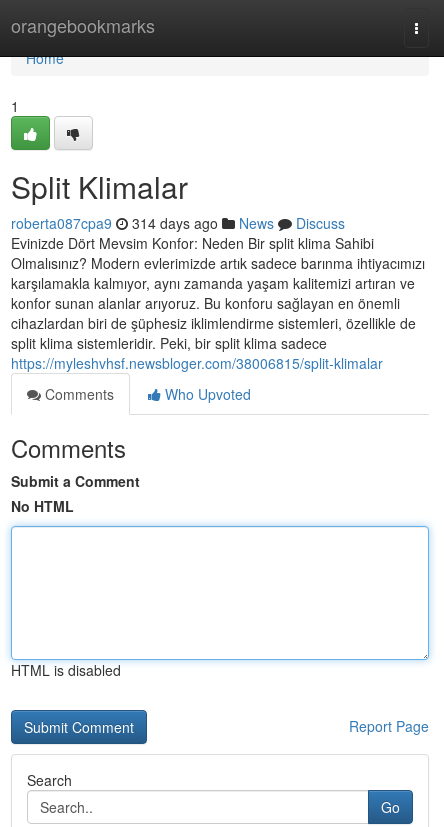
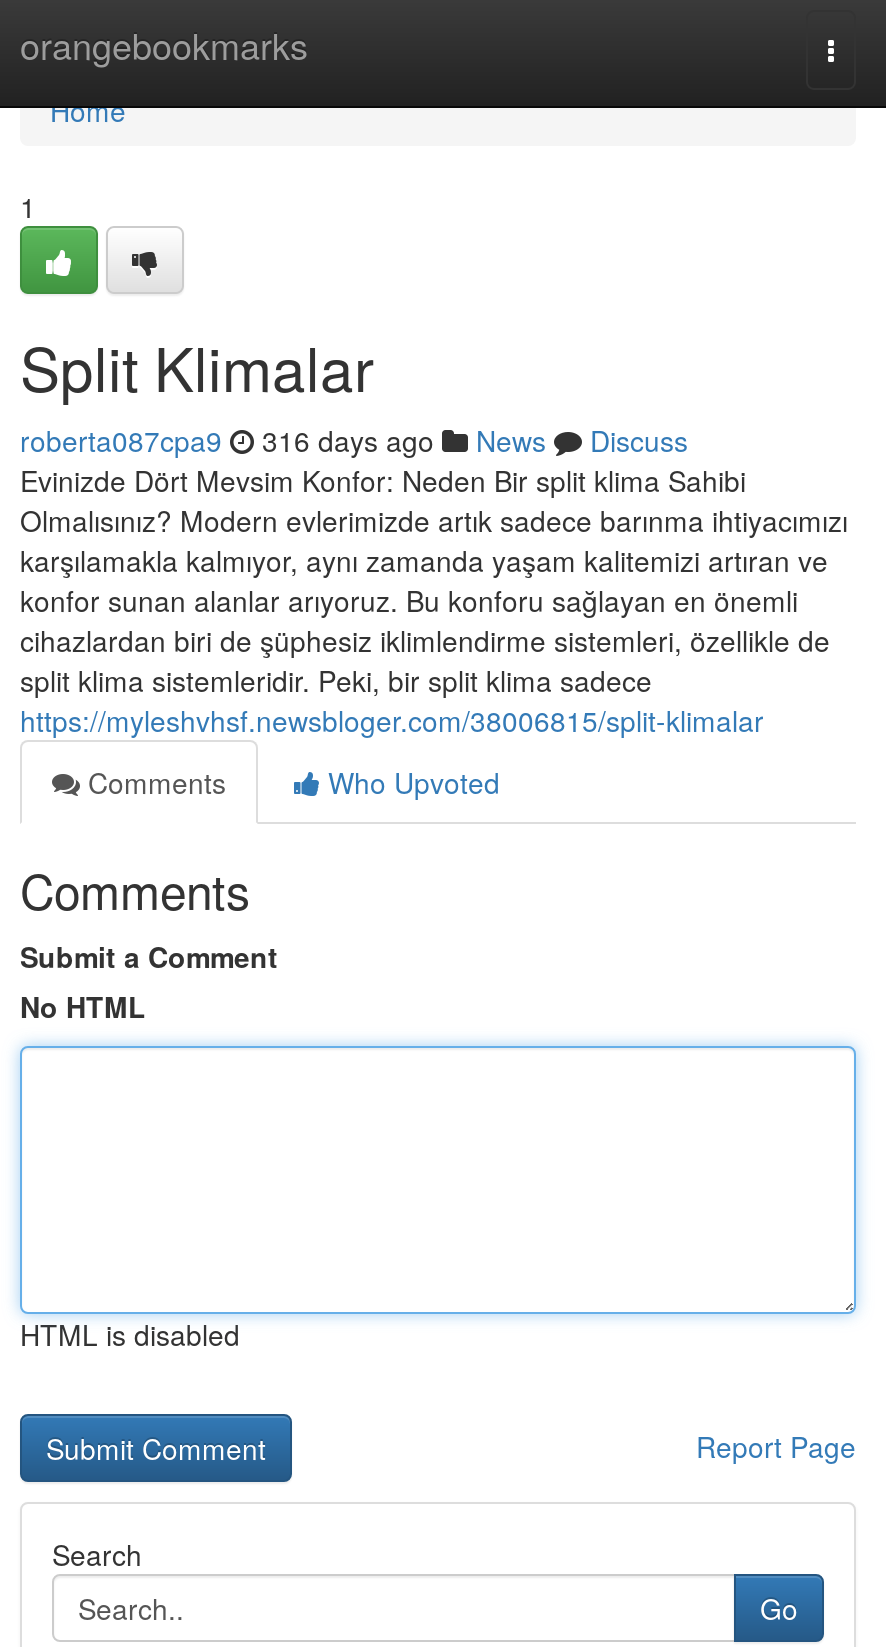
- roberta087cpa9 314 days ago News Discuss
+ roberta087cpa9 316 days ago News Discuss
